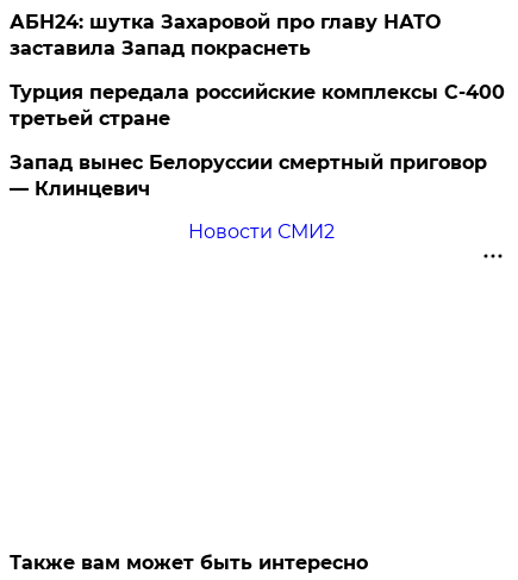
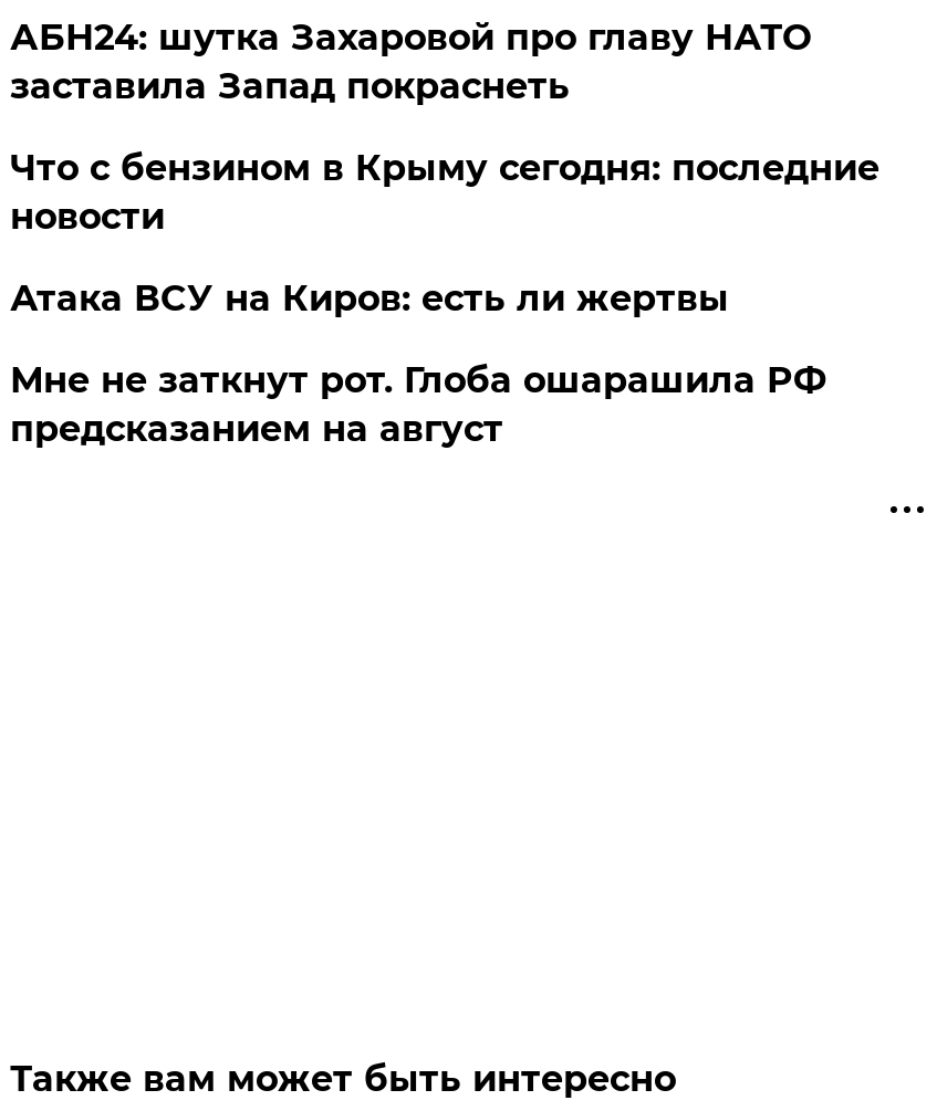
- Турция передала российские комплексы С-400
- третьей стране
+ Что с бензином в Крыму сегодня: последние
+ новости

- Запад вынес Белоруссии смертный приговор
- — Клинцевич
+ Атака ВСУ на Киров: есть ли жертвы

- Новости СМИ2
+ Мне не заткнут рот. Глоба ошарашила РФ
+ предсказанием на август
